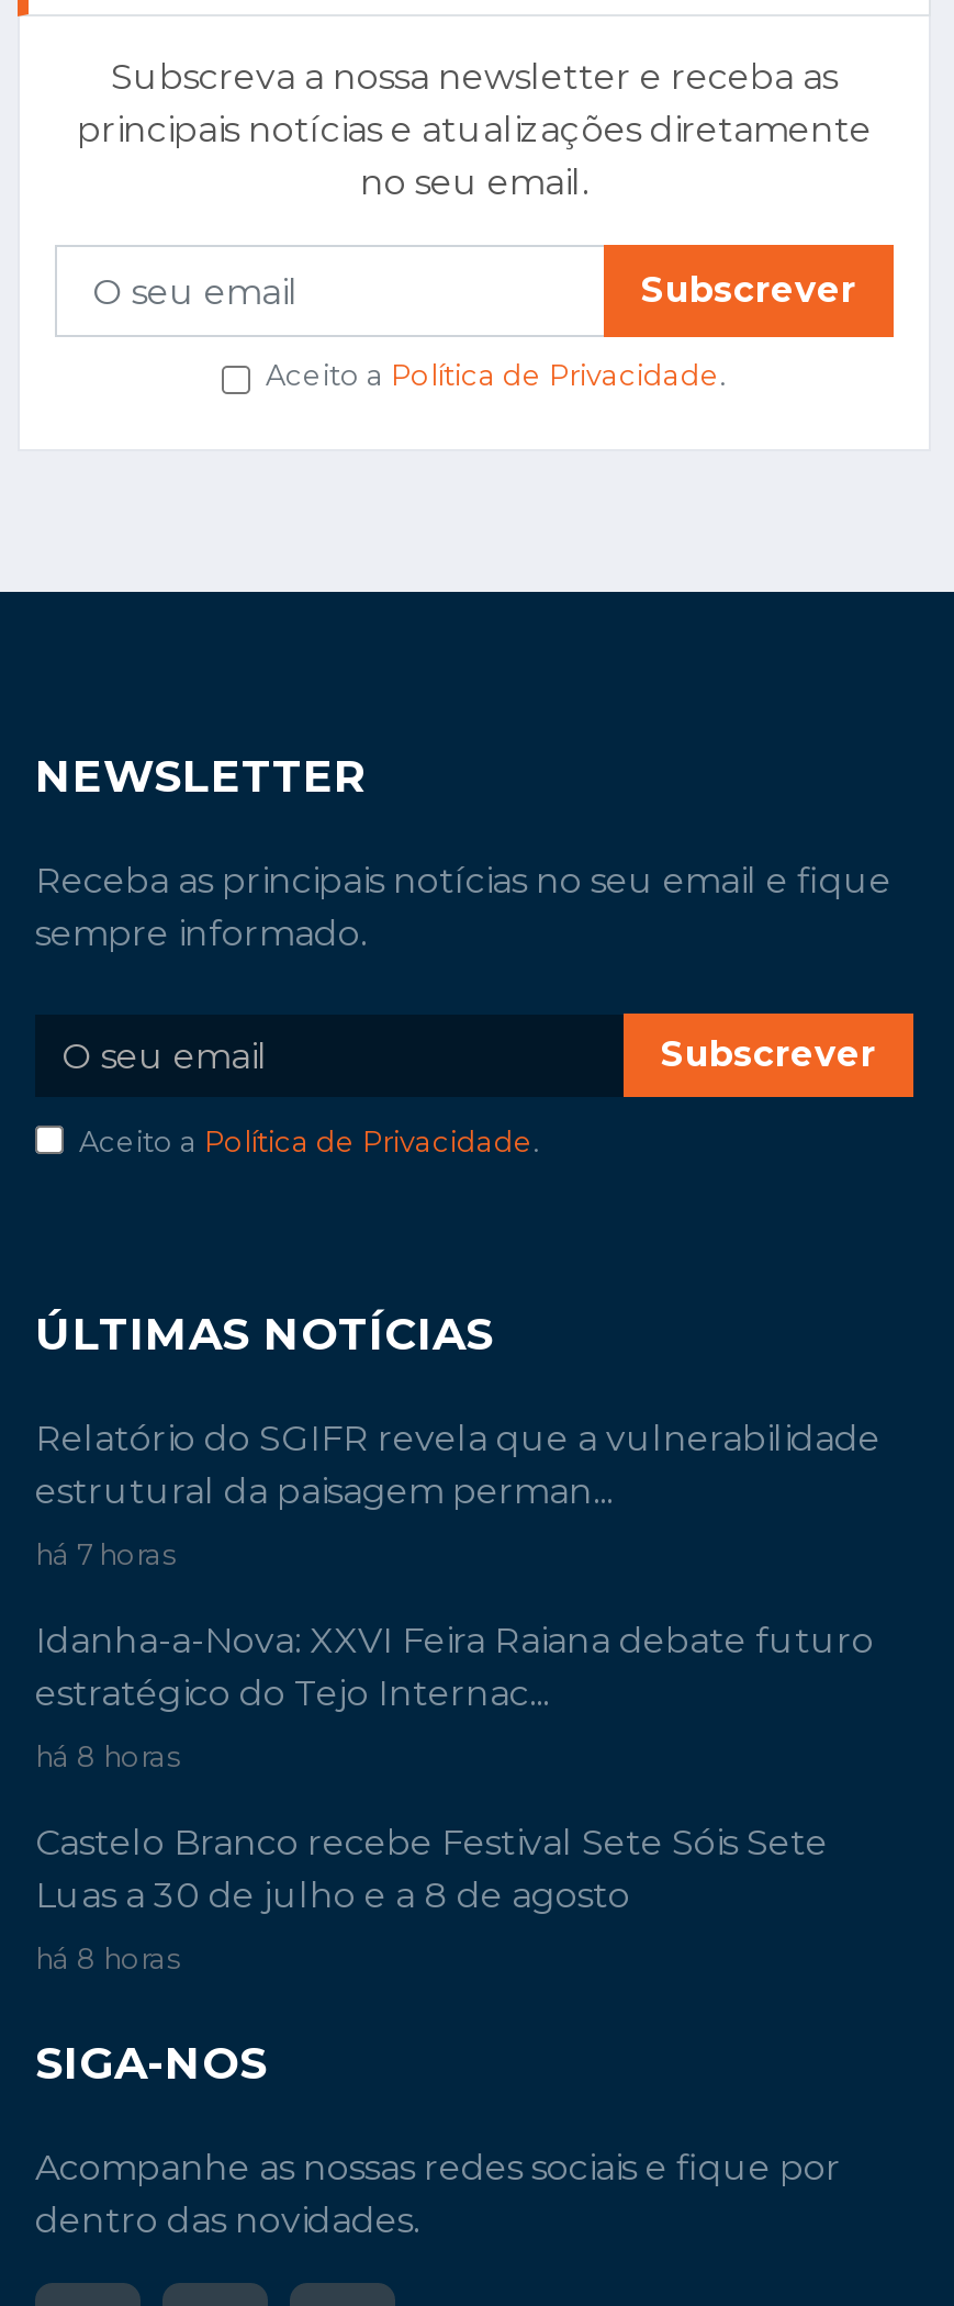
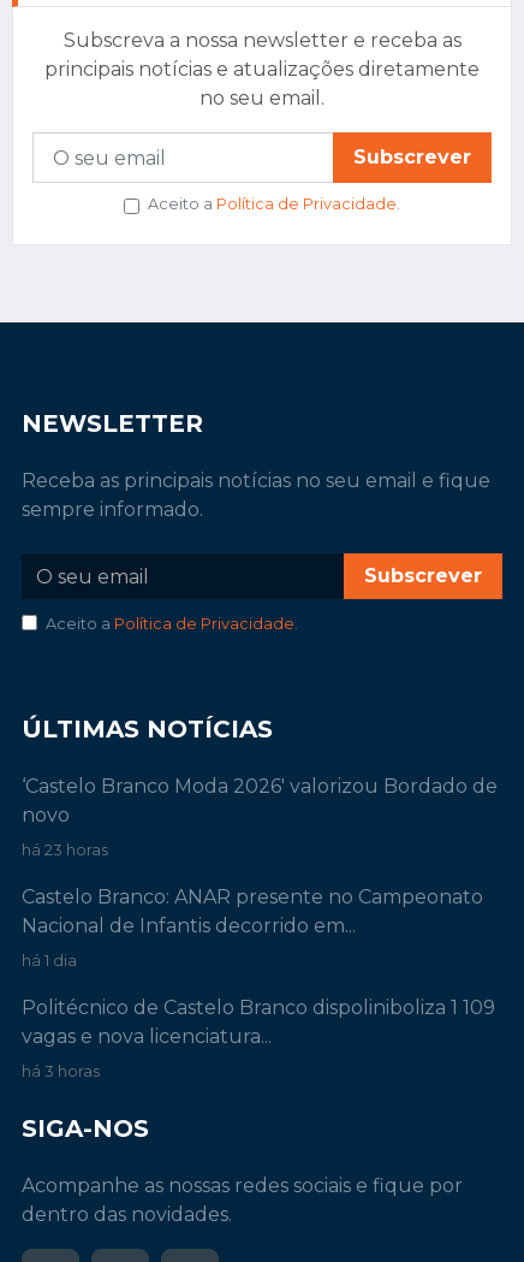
- Relatório do SGIFR revela que a vulnerabilidade
- estrutural da paisagem perman...
+ ‘Castelo Branco Moda 2026' valorizou Bordado de
+ novo

- há 7 horas
+ há 23 horas

- Idanha-a-Nova: XXVI Feira Raiana debate futuro
- estratégico do Tejo Internac...
+ Castelo Branco: ANAR presente no Campeonato
+ Nacional de Infantis decorrido em...

- há 8 horas
+ há 1 dia

- Castelo Branco recebe Festival Sete Sóis Sete
- Luas a 30 de julho e a 8 de agosto
+ Politécnico de Castelo Branco dispoliniboliza 1 109
+ vagas e nova licenciatura...

- há 8 horas
+ há 3 horas
